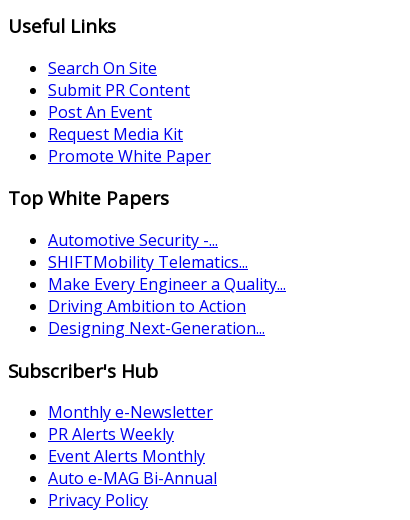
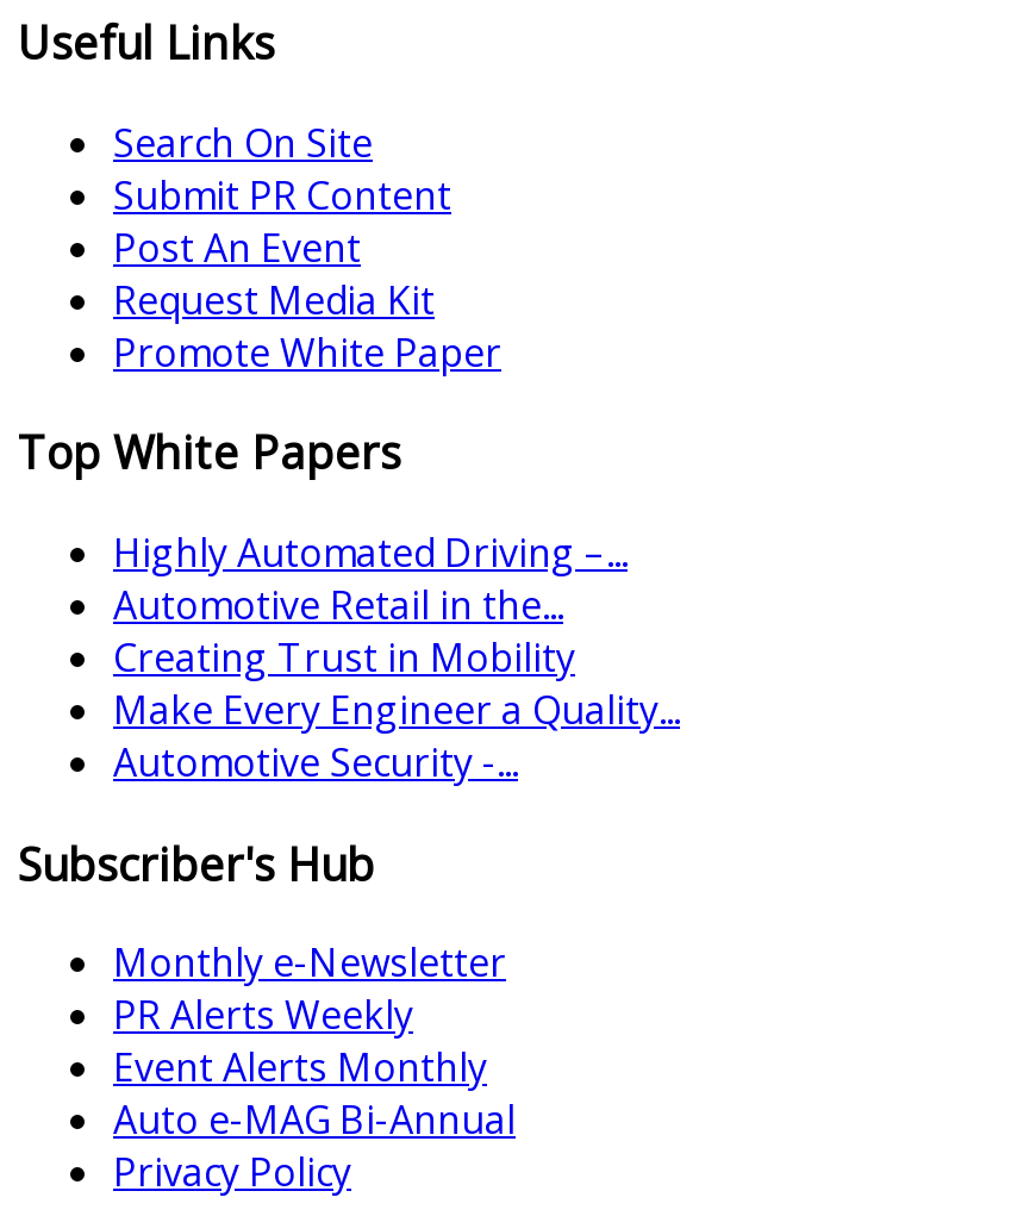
+ Highly Automated Driving –...
+ Automotive Retail in the...
+ Creating Trust in Mobility

moved down: Automotive Security -...

- SHIFTMobility Telematics...
- Driving Ambition to Action
- Designing Next-Generation...

moved up: Make Every Engineer a Quality...
